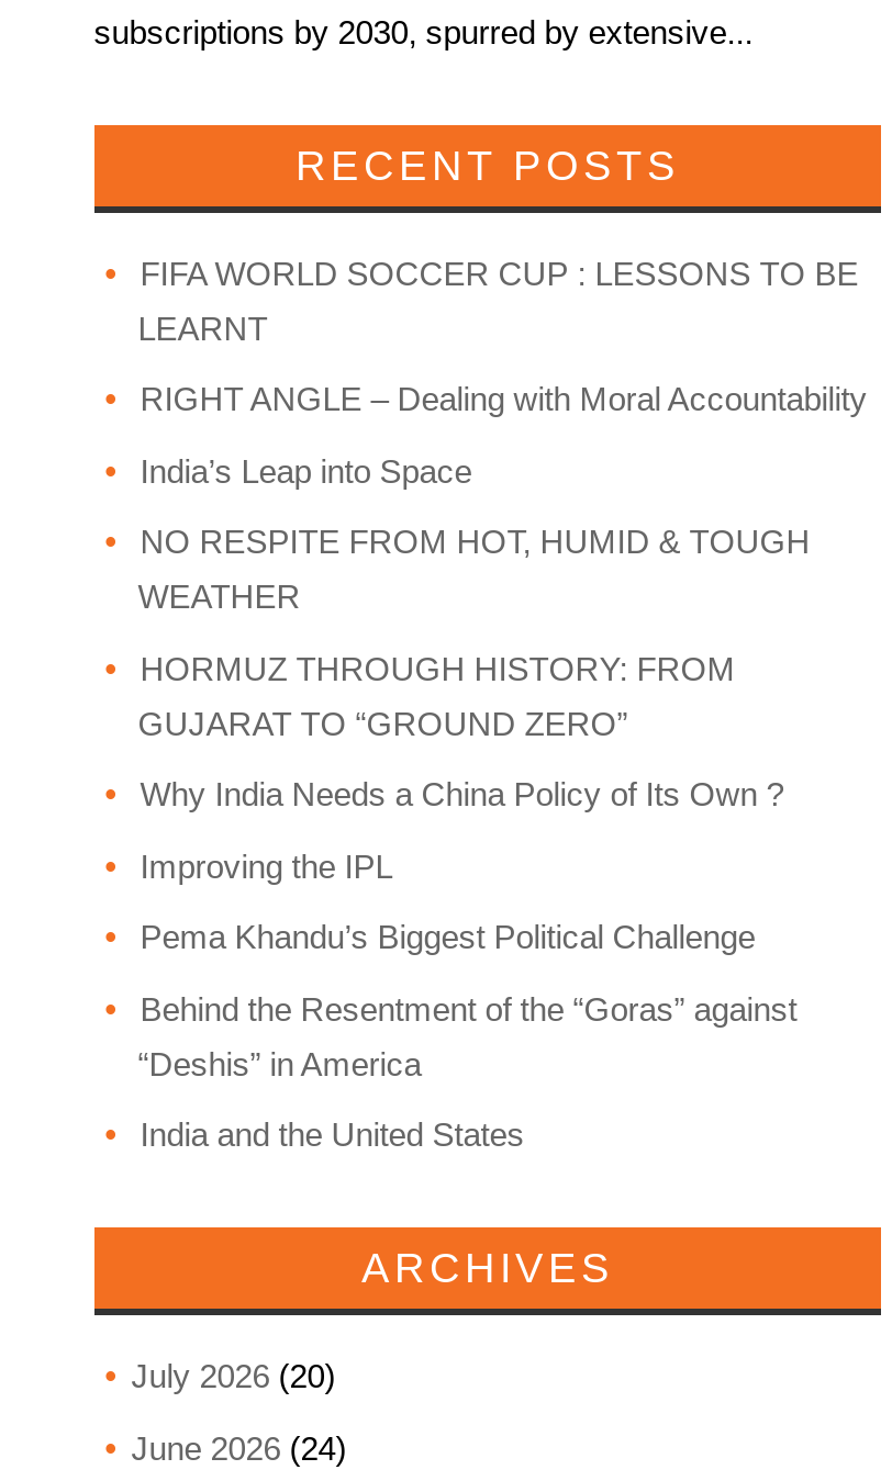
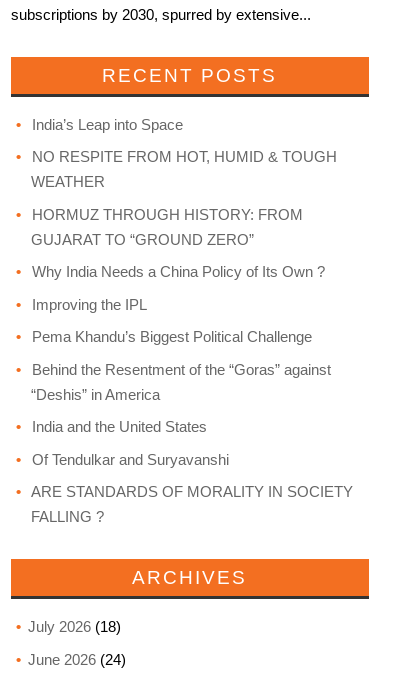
- FIFA WORLD SOCCER CUP : LESSONS TO BE
- LEARNT
- RIGHT ANGLE – Dealing with Moral Accountability

moved up: India’s Leap into Space | NO RESPITE FROM HOT, HUMID & TOUGH | WEATHER | ... | “Deshis” in America | India and the United States

+ Of Tendulkar and Suryavanshi
+ ARE STANDARDS OF MORALITY IN SOCIETY
+ FALLING ?

- July 2026 (20)
+ July 2026 (18)
